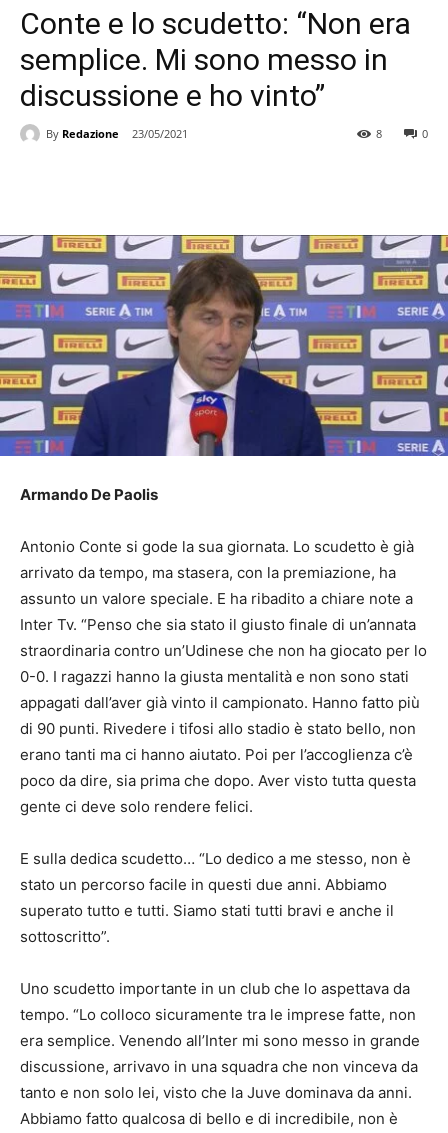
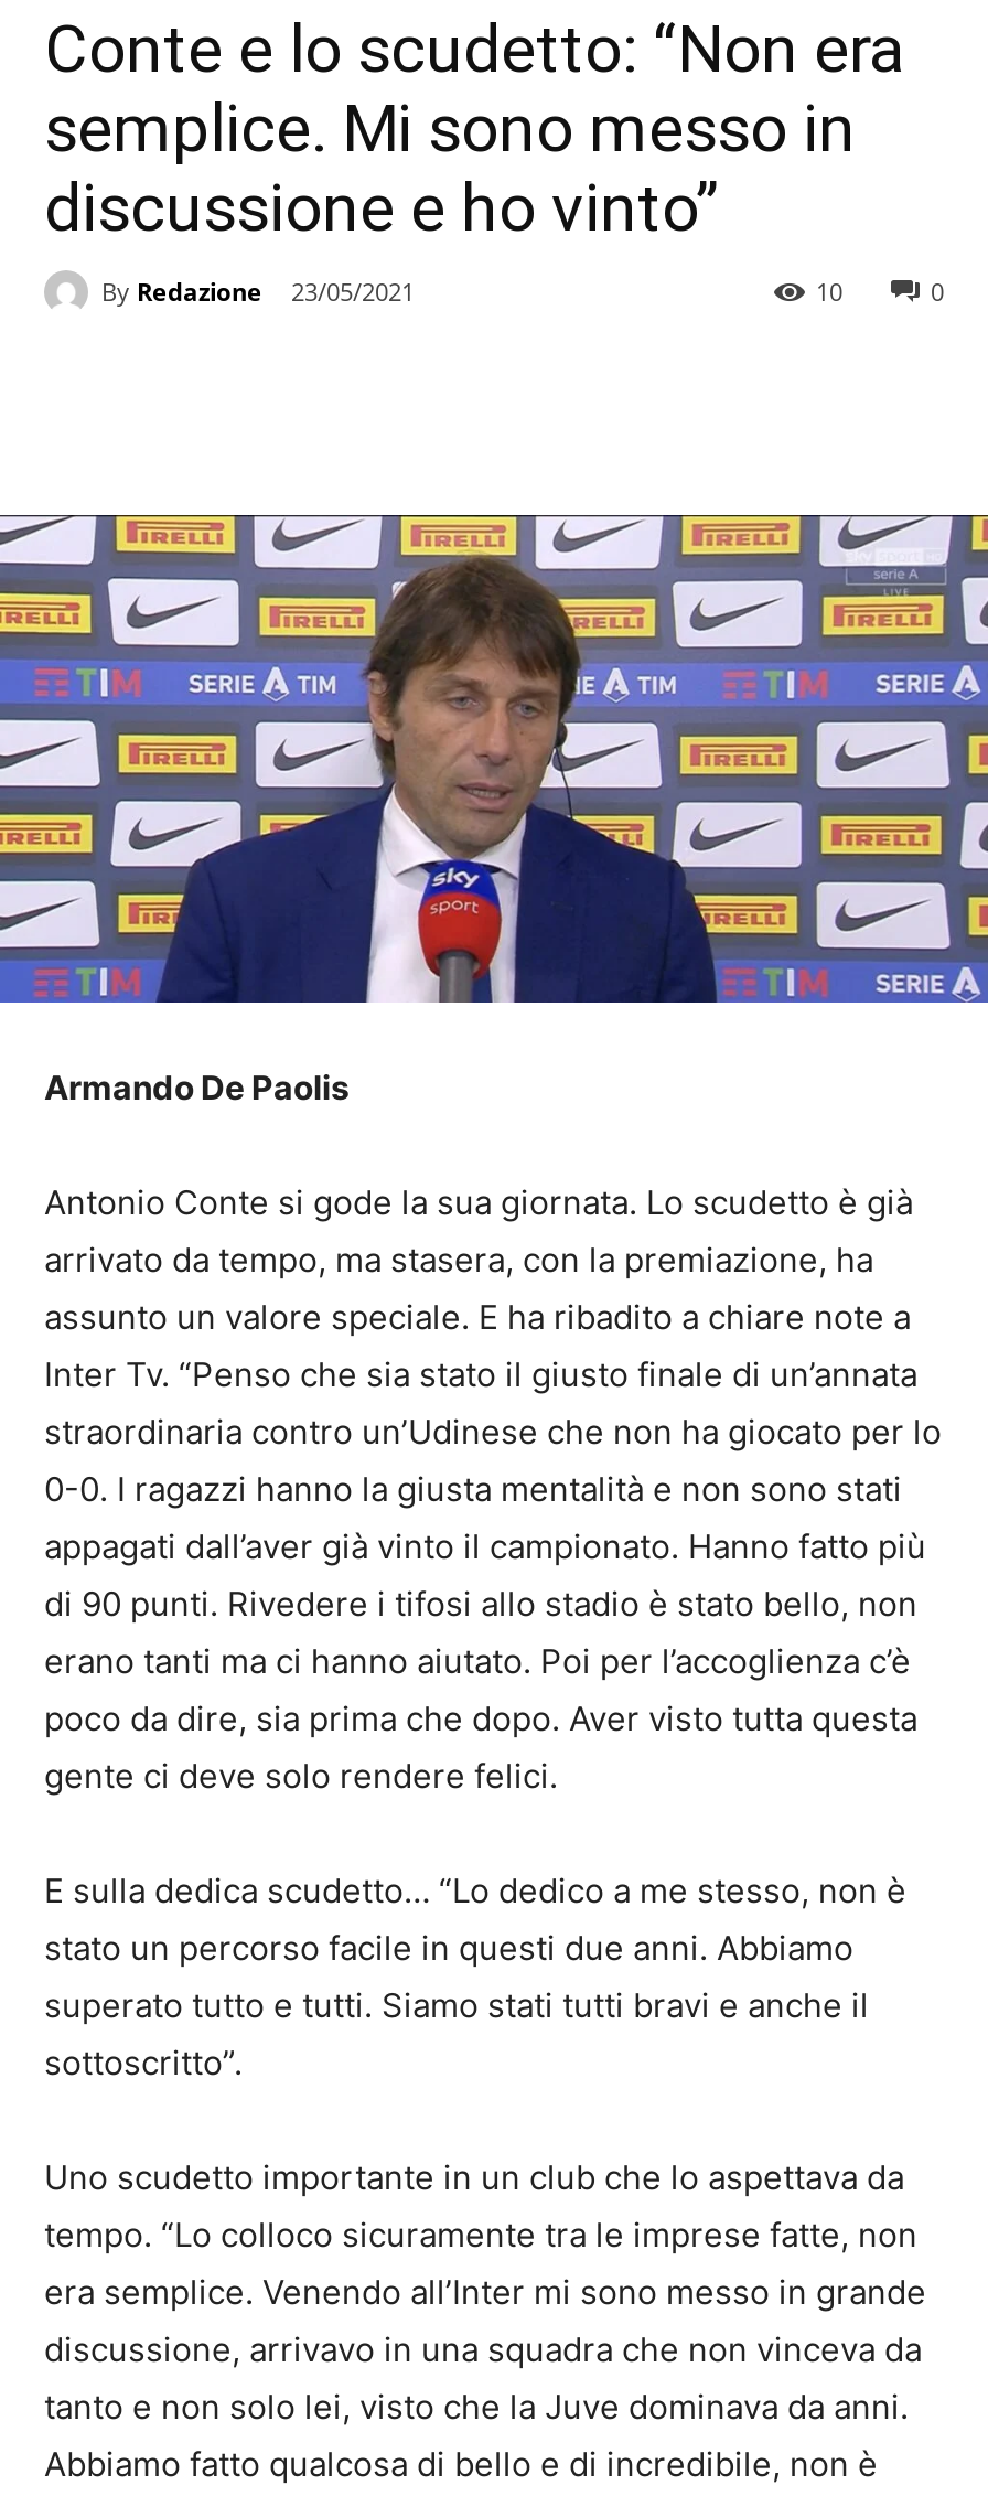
- 8
+ 10
